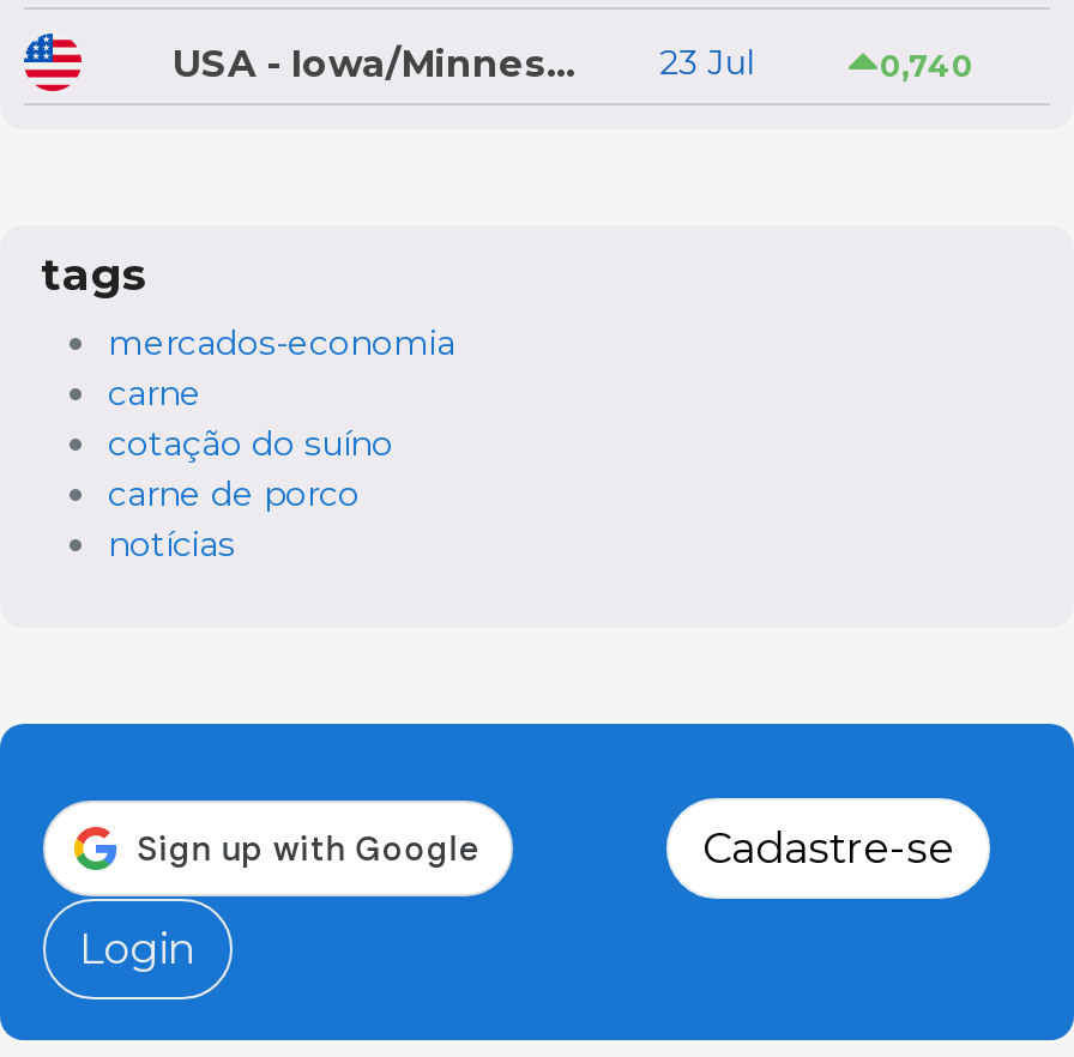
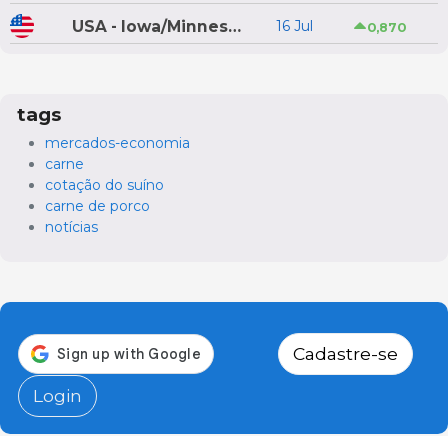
- 23 Jul
+ 16 Jul

- 0,740
+ 0,870
